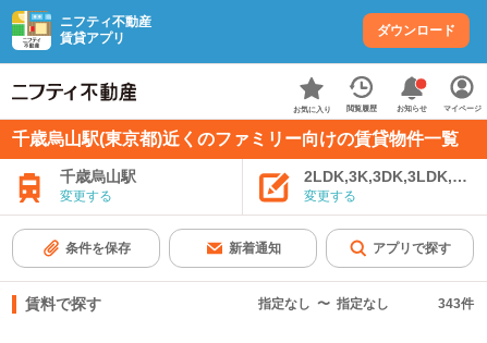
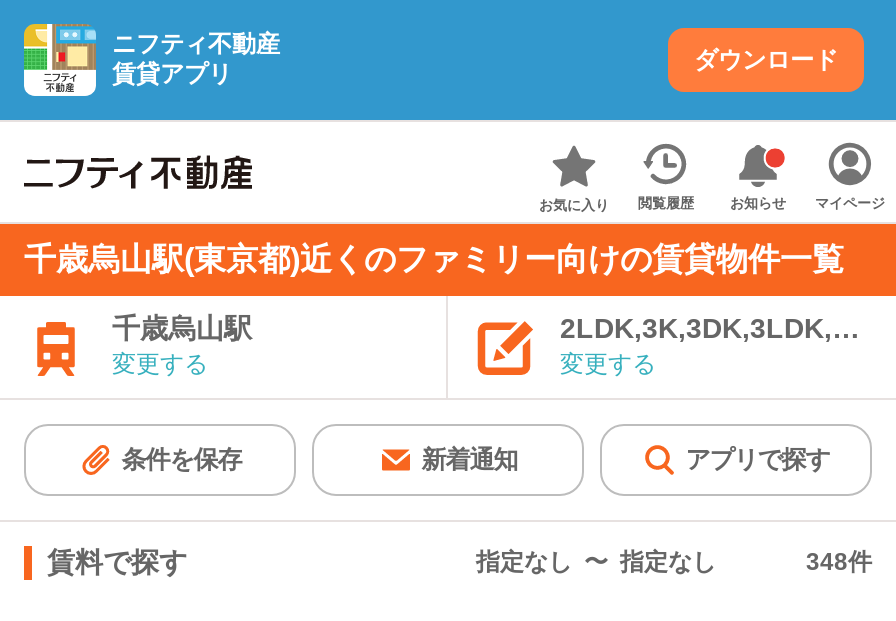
- 343件
+ 348件
